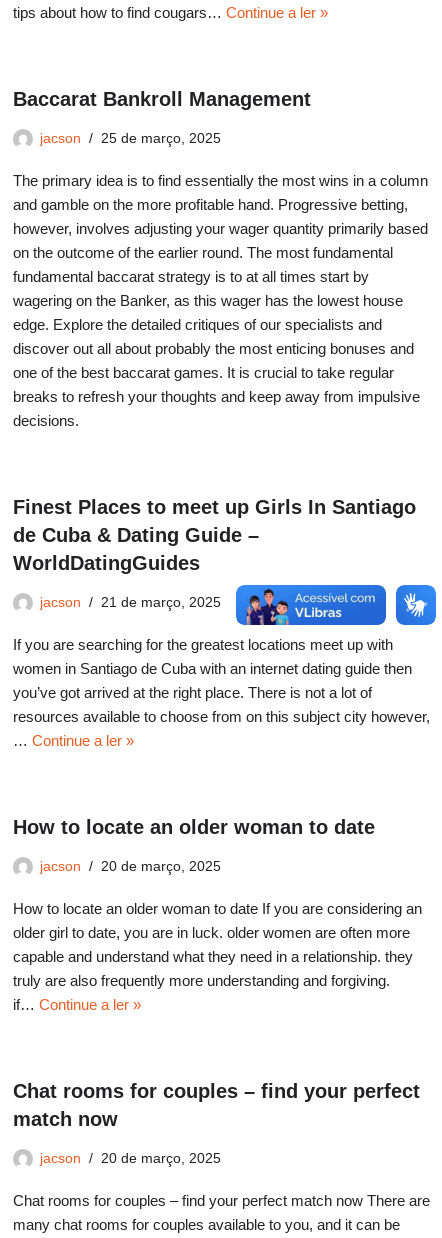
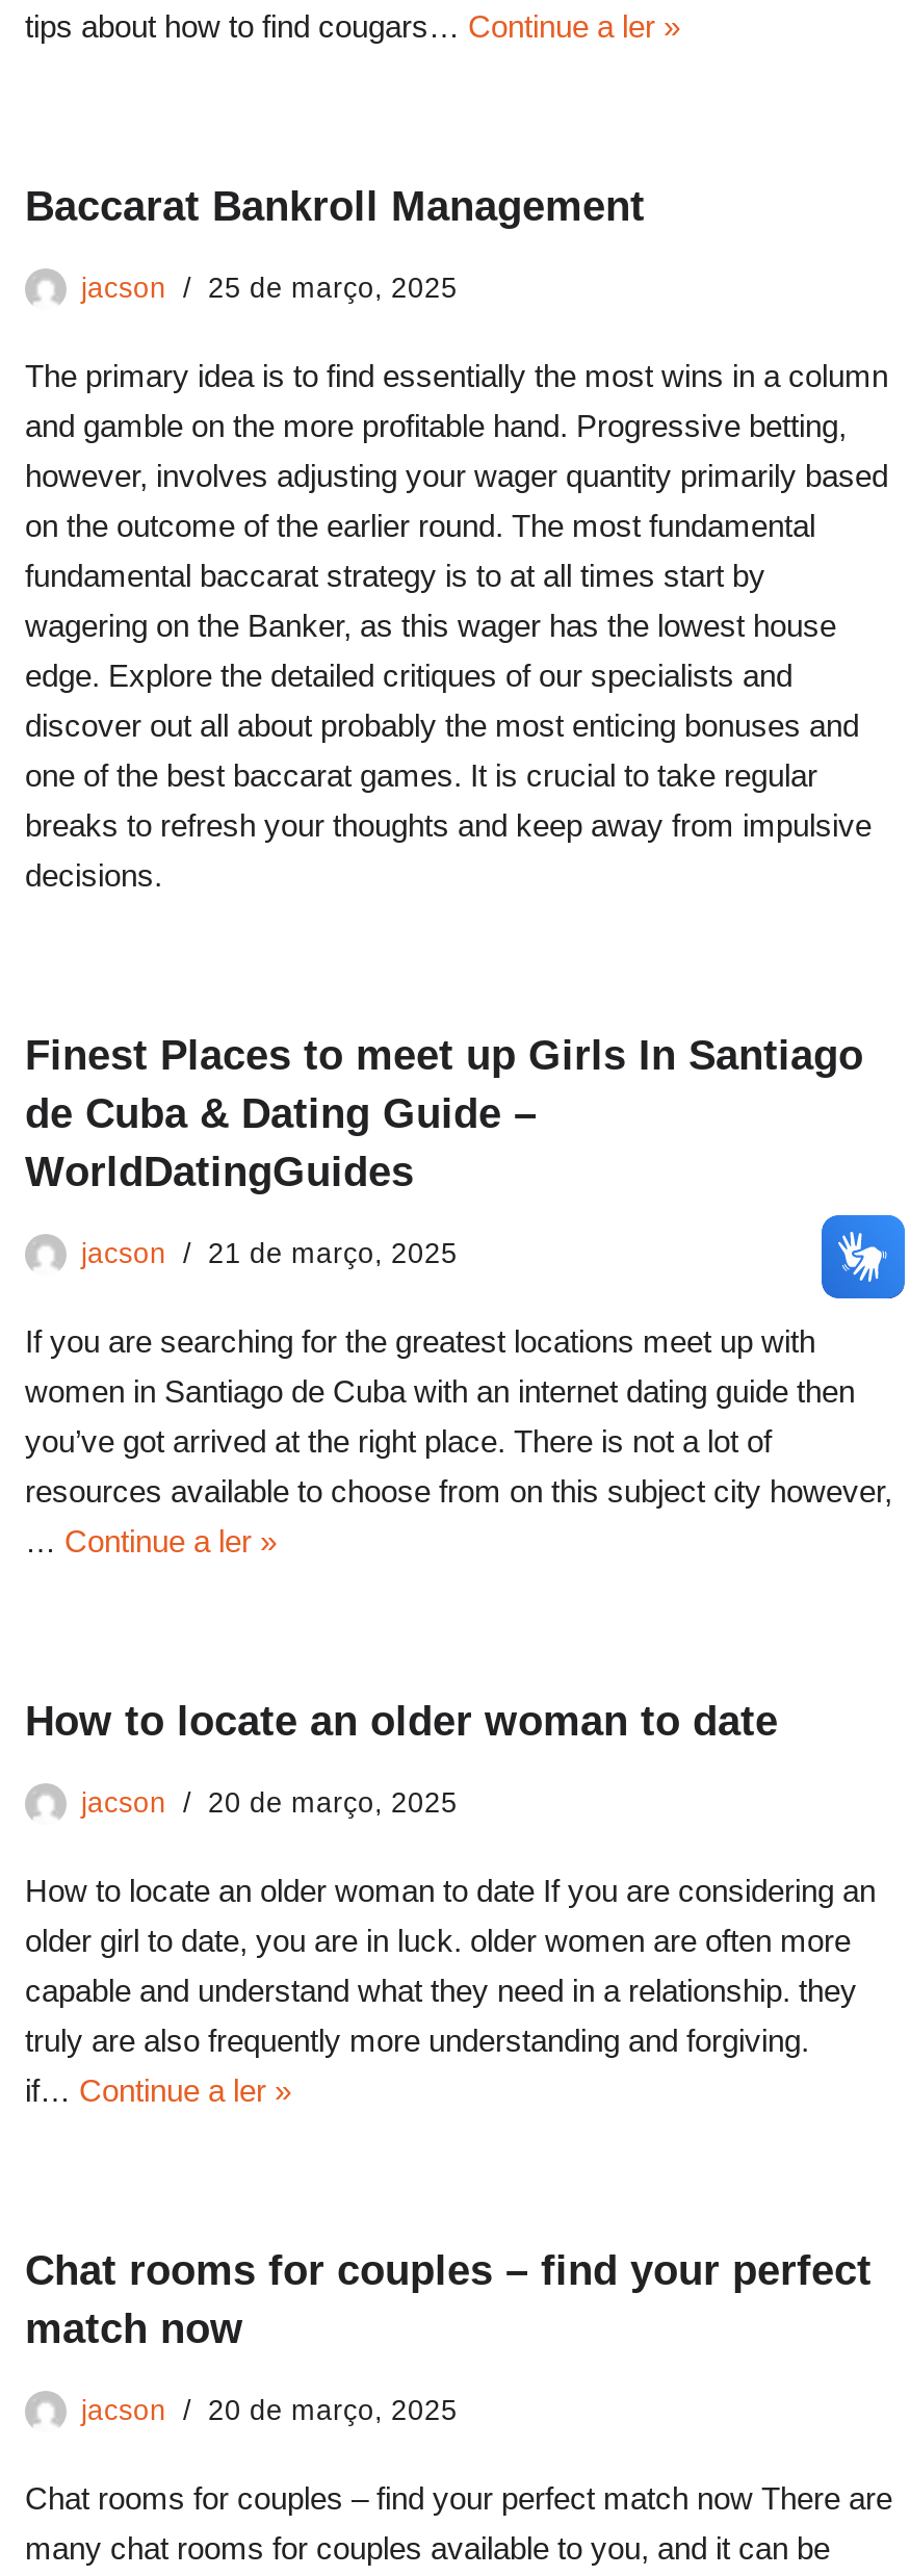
- [image]
